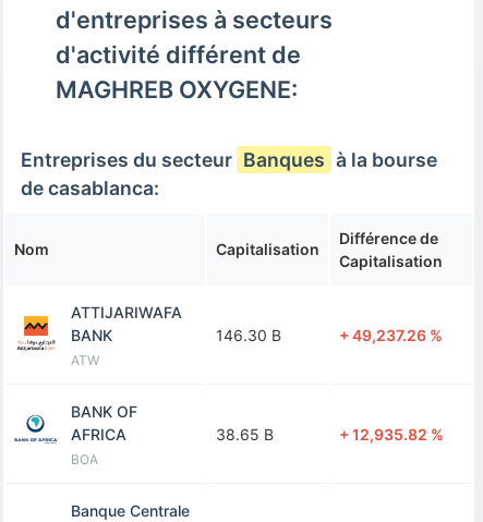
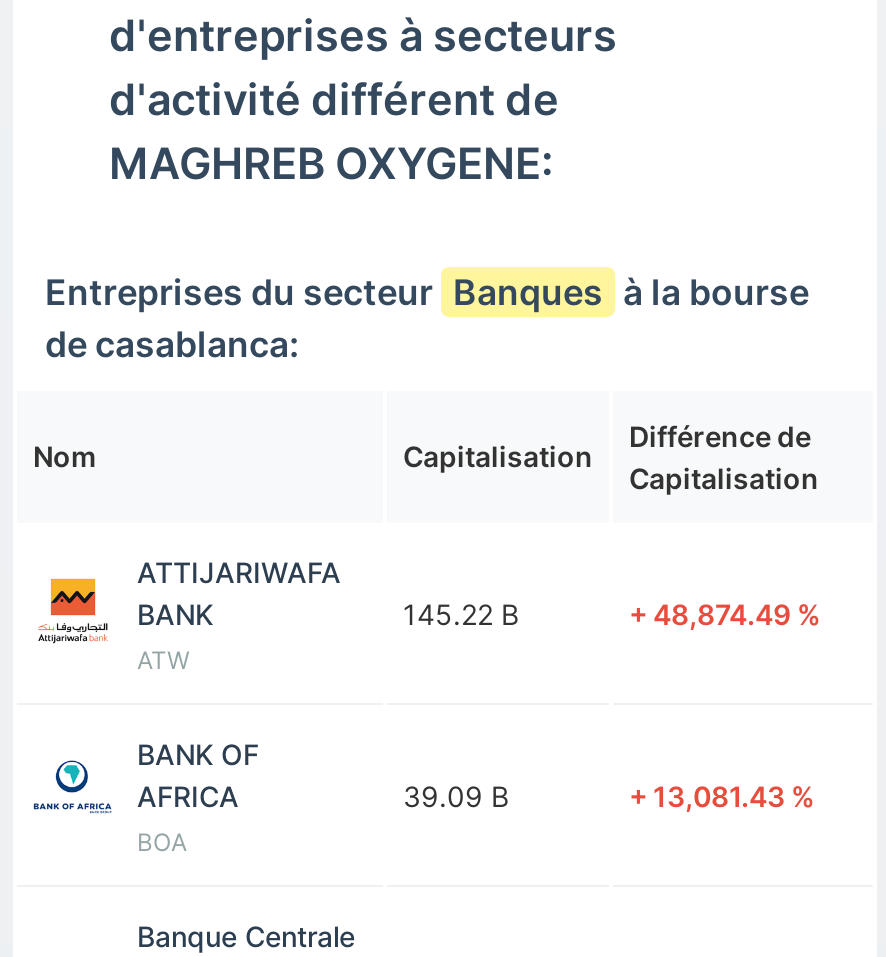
- 146.30 B
+ 145.22 B

- + 49,237.26 %
+ + 48,874.49 %

- 38.65 B
+ 39.09 B

- + 12,935.82 %
+ + 13,081.43 %
